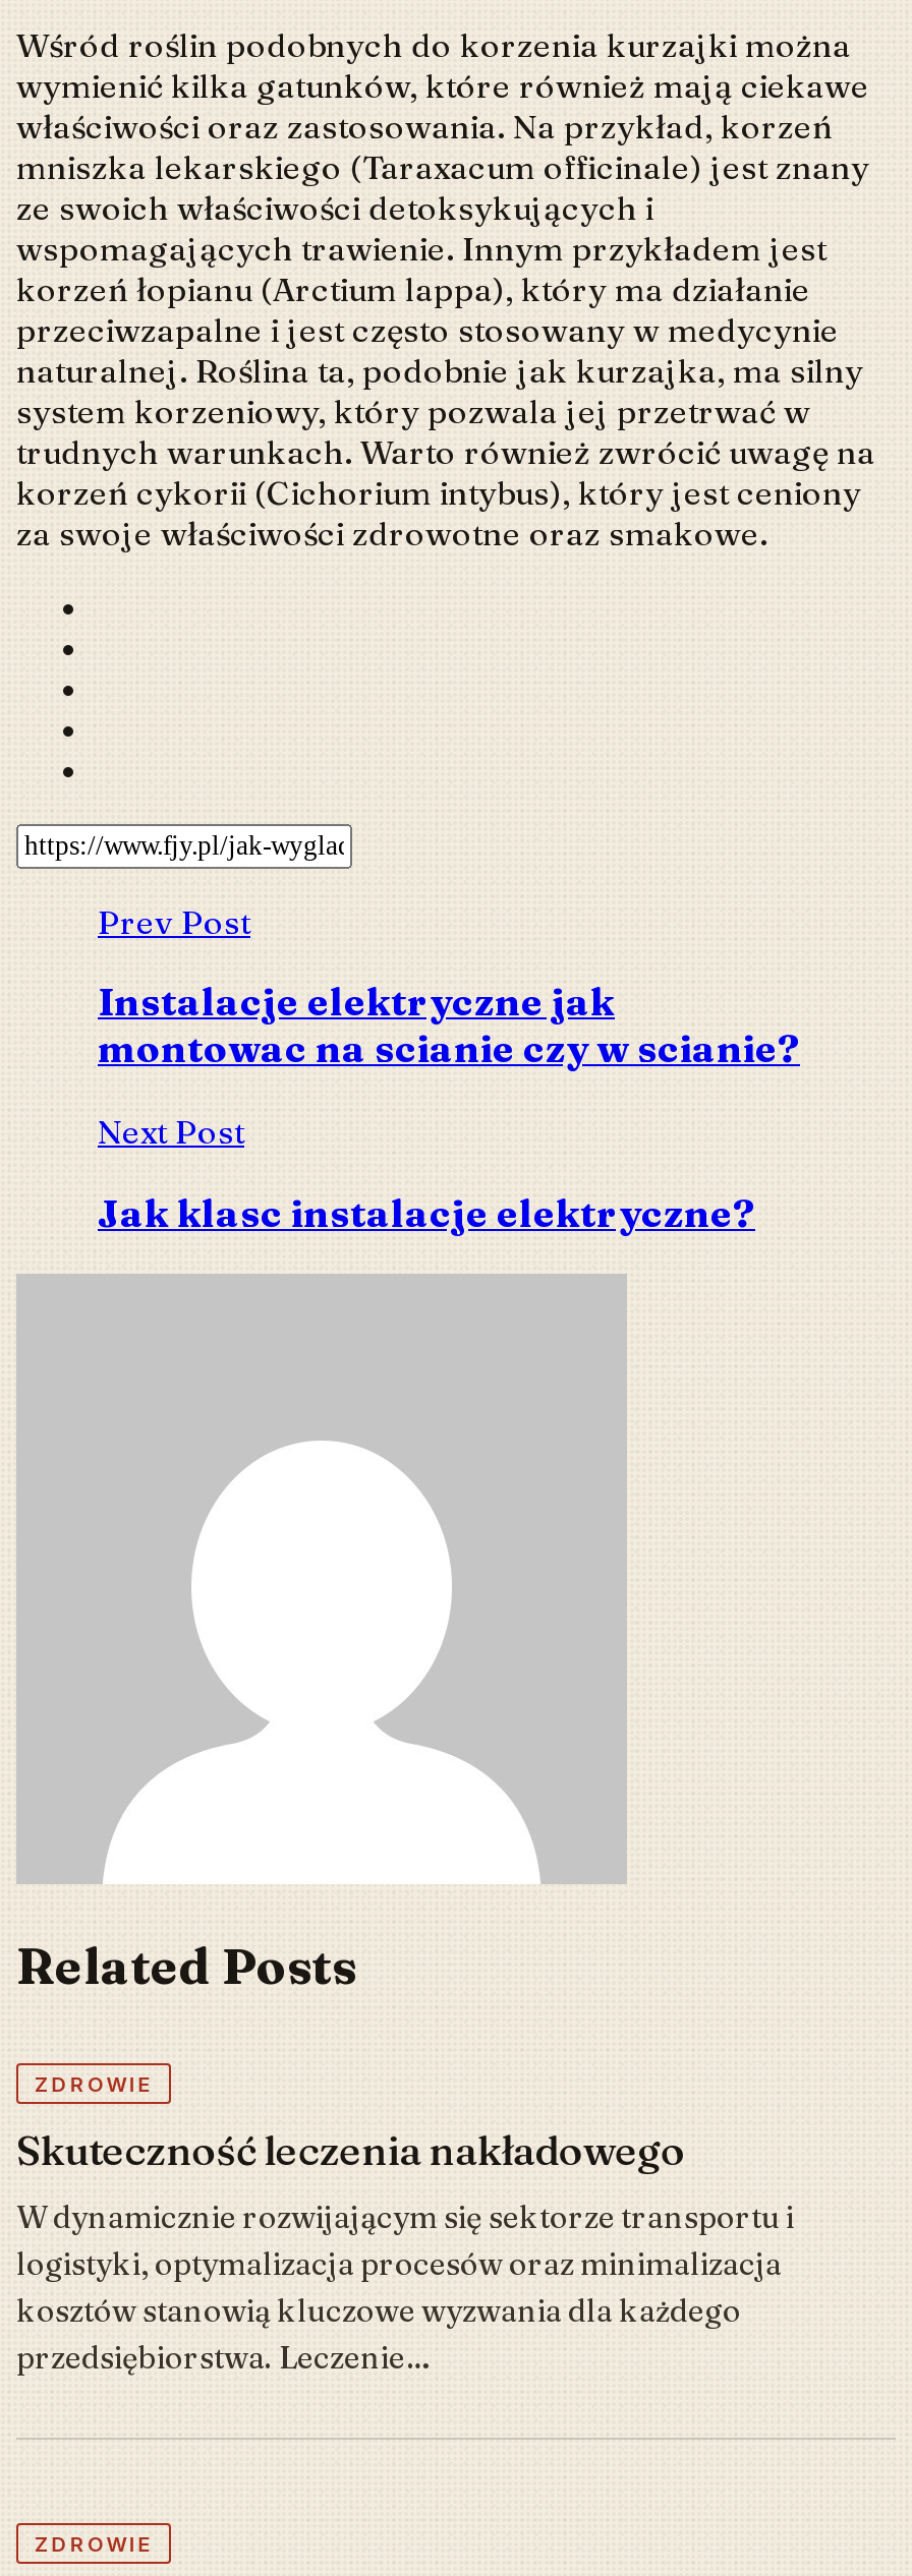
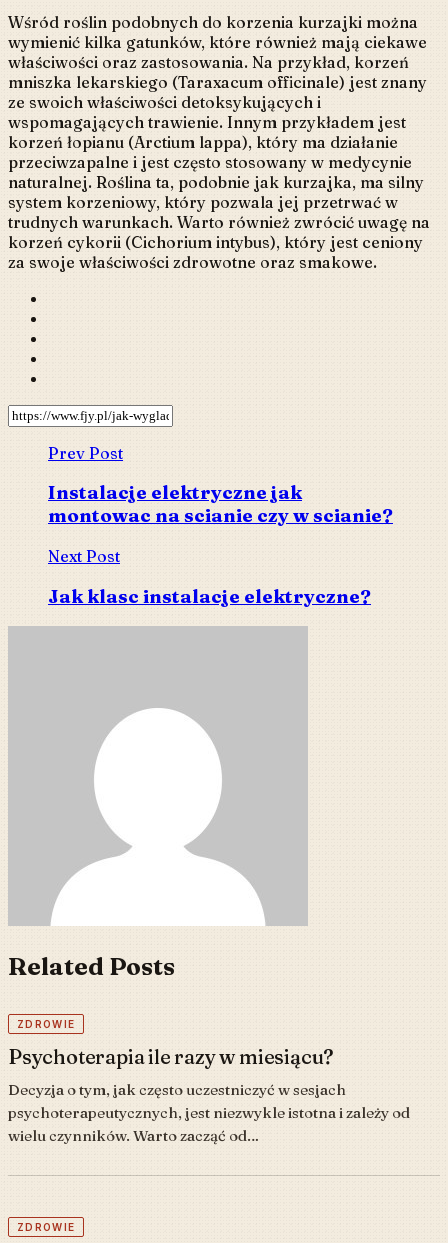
- Skuteczność leczenia nakładowego
- W dynamicznie rozwijającym się sektorze transportu i
- logistyki, optymalizacja procesów oraz minimalizacja
- kosztów stanowią kluczowe wyzwania dla każdego
- przedsiębiorstwa. Leczenie…
+ Psychoterapia ile razy w miesiącu?
+ Decyzja o tym, jak często uczestniczyć w sesjach
+ psychoterapeutycznych, jest niezwykle istotna i zależy od
+ wielu czynników. Warto zacząć od…
